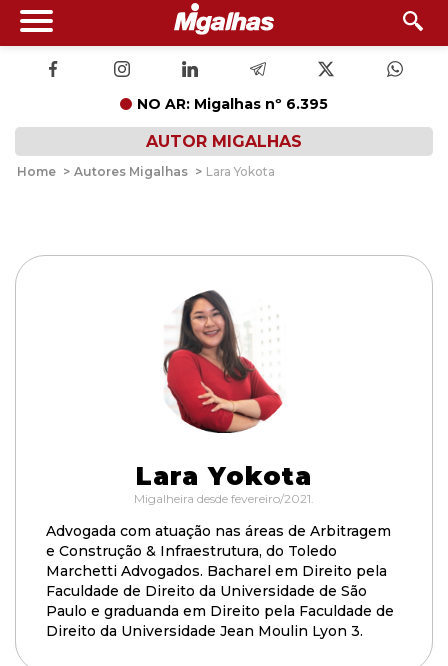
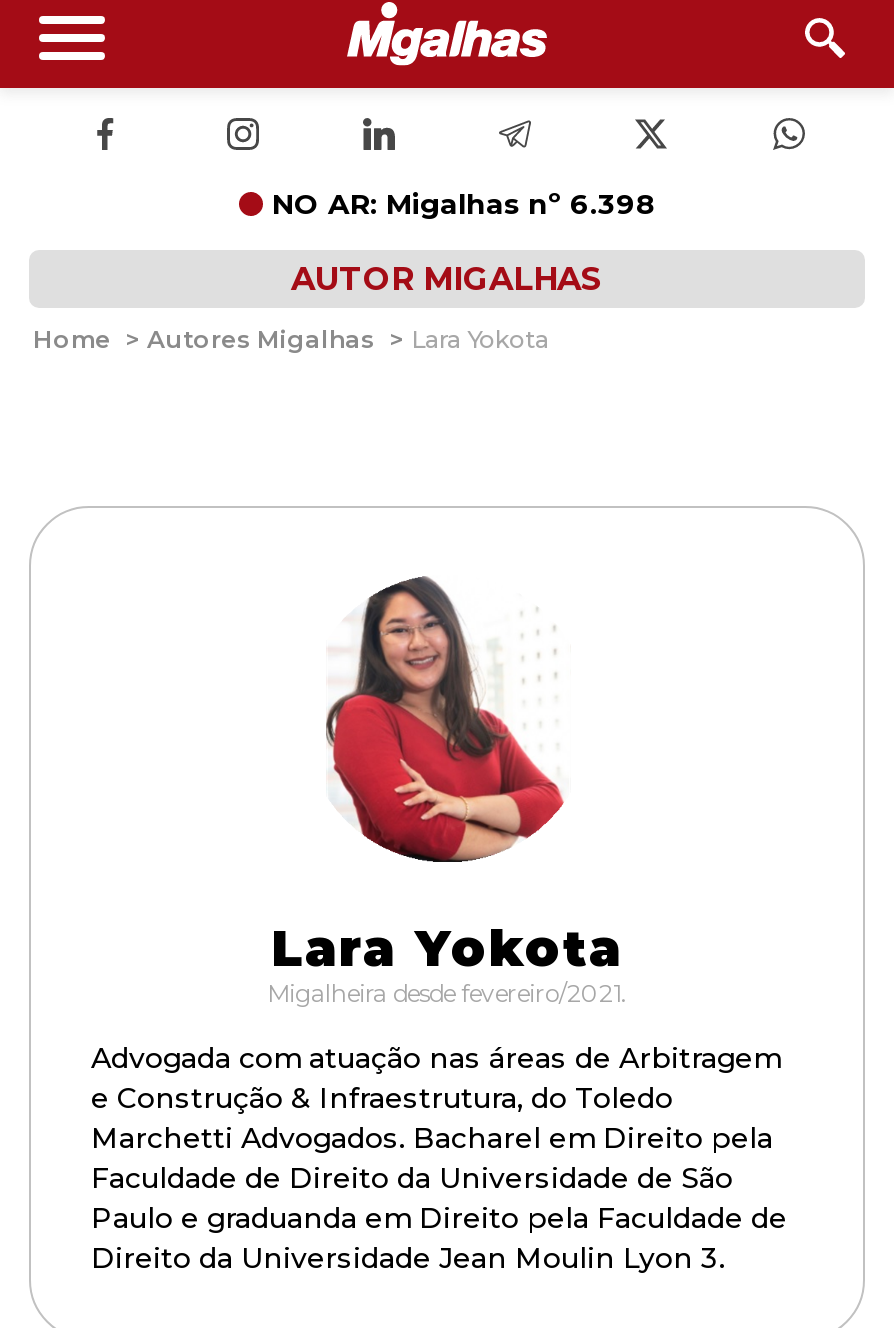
- NO AR: Migalhas nº 6.395
+ NO AR: Migalhas nº 6.398
